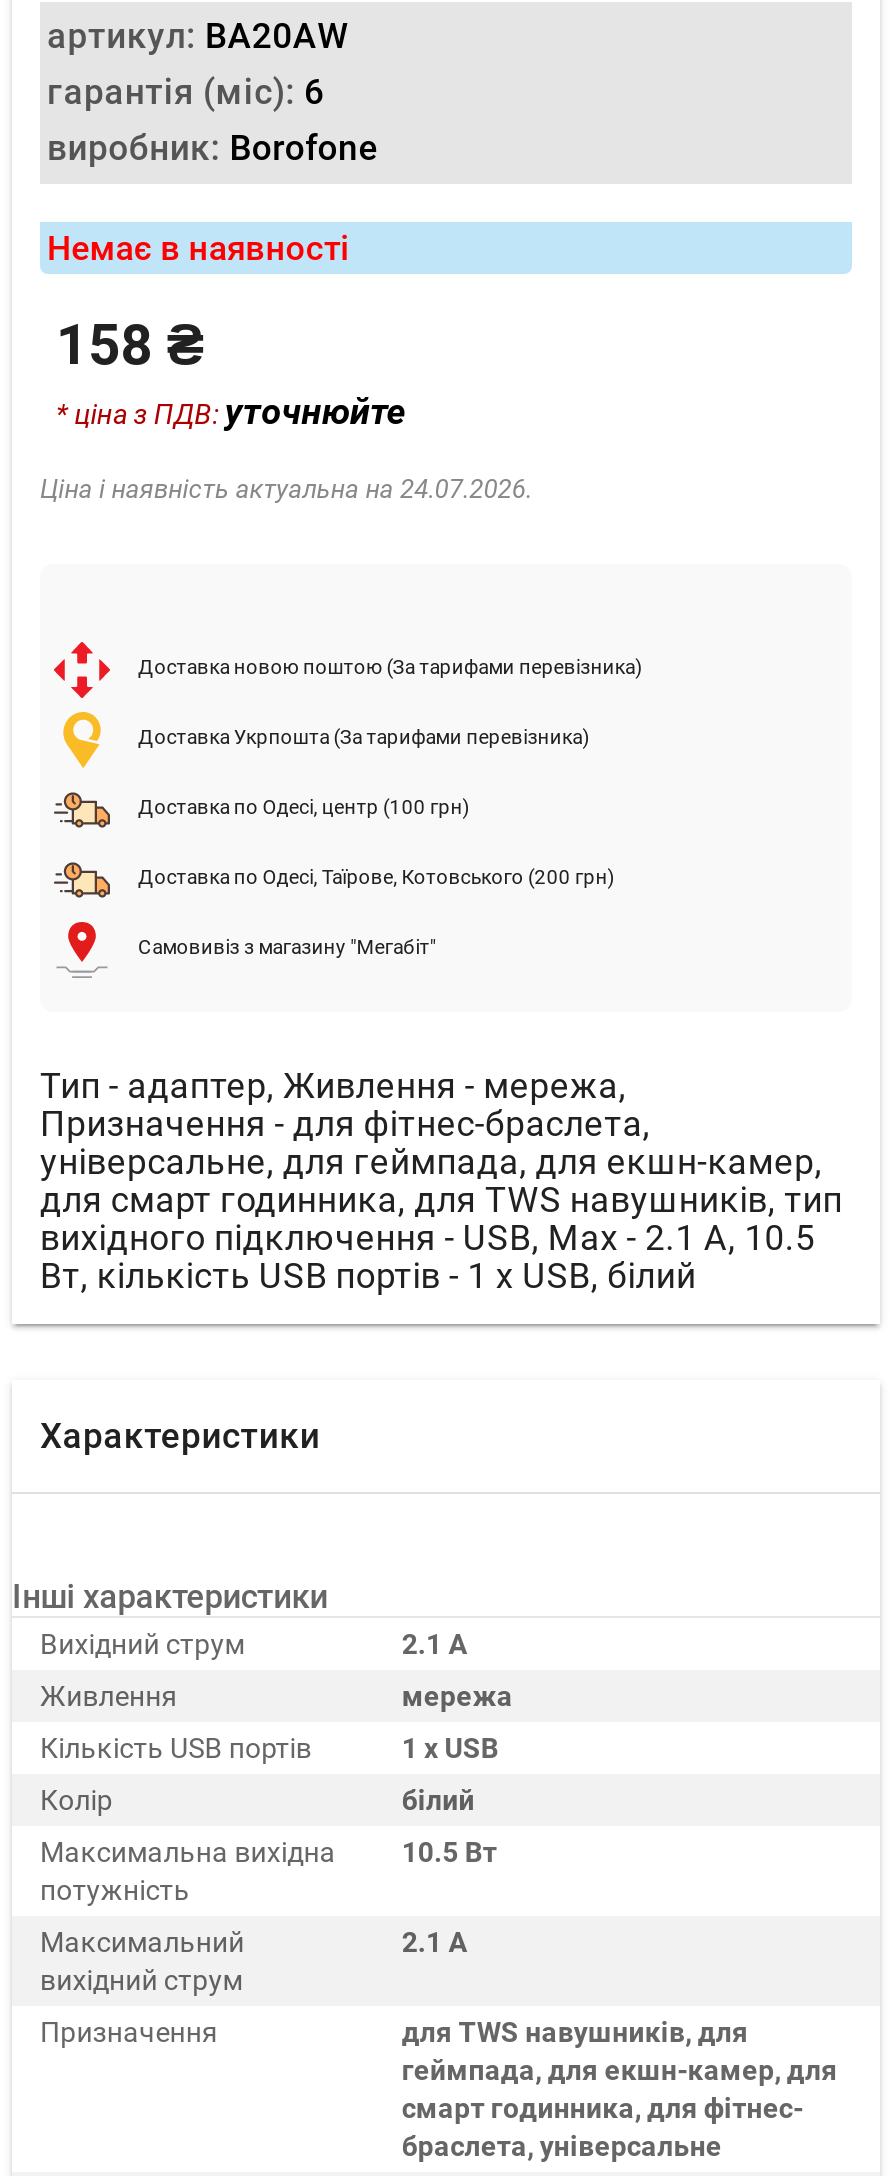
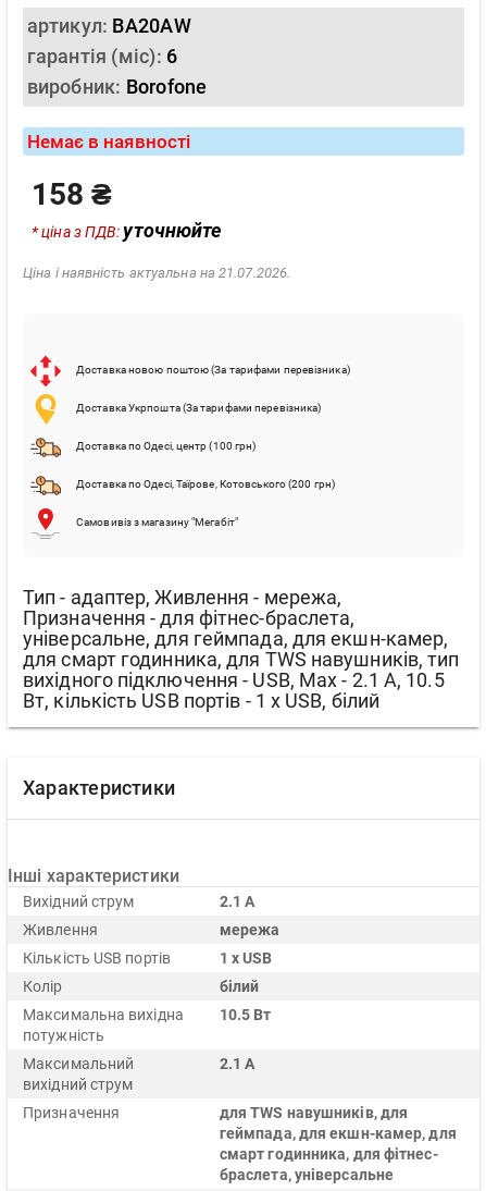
- Ціна і наявність актуальна на 24.07.2026.
+ Ціна і наявність актуальна на 21.07.2026.
